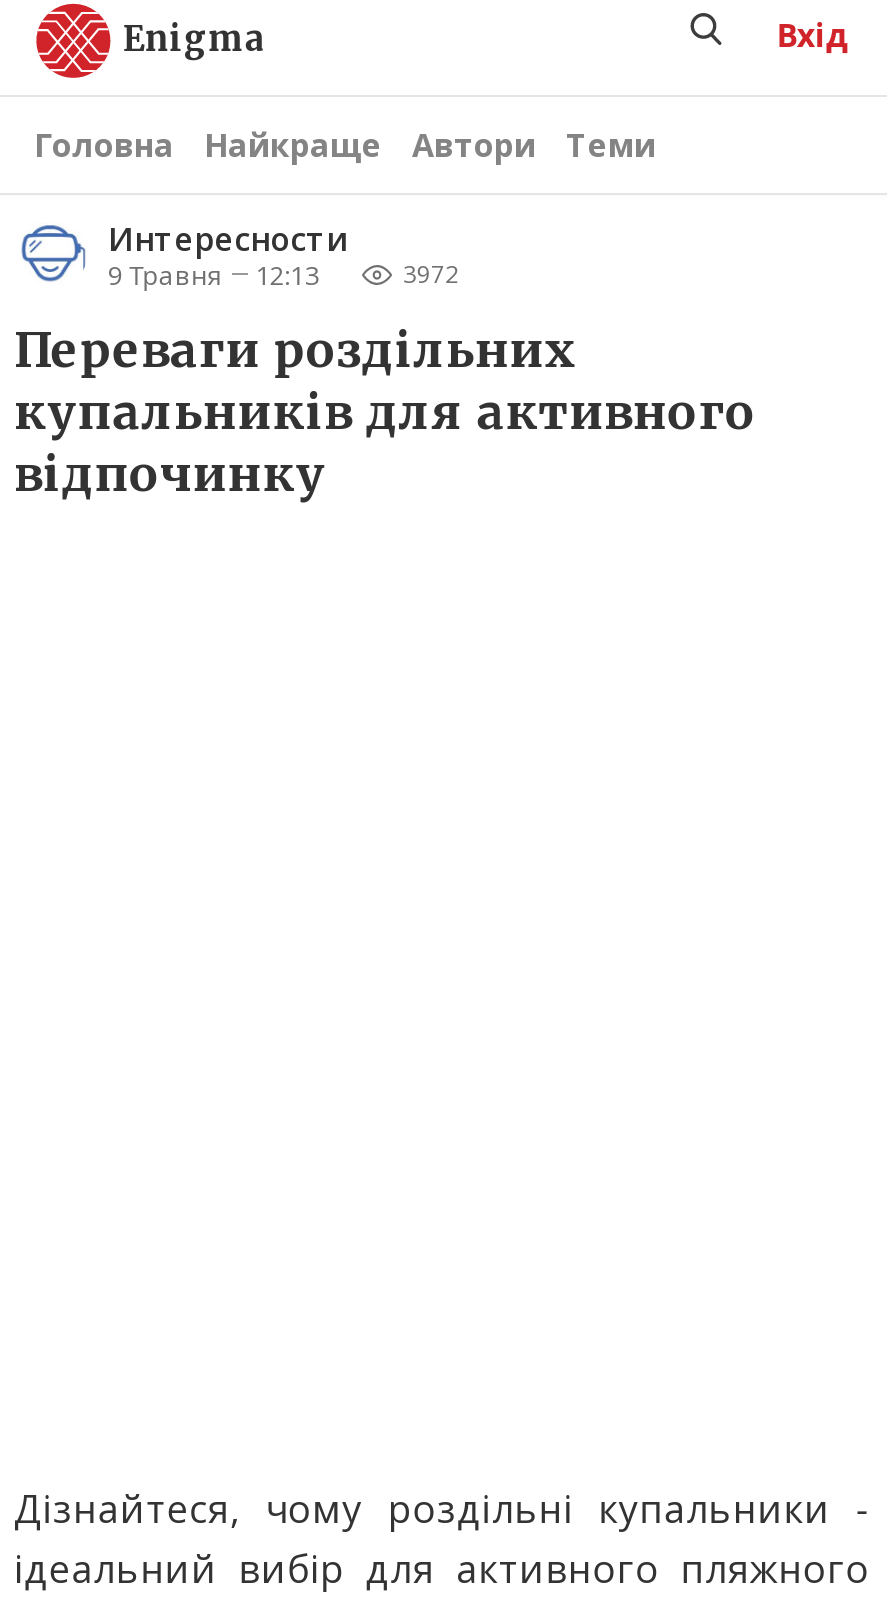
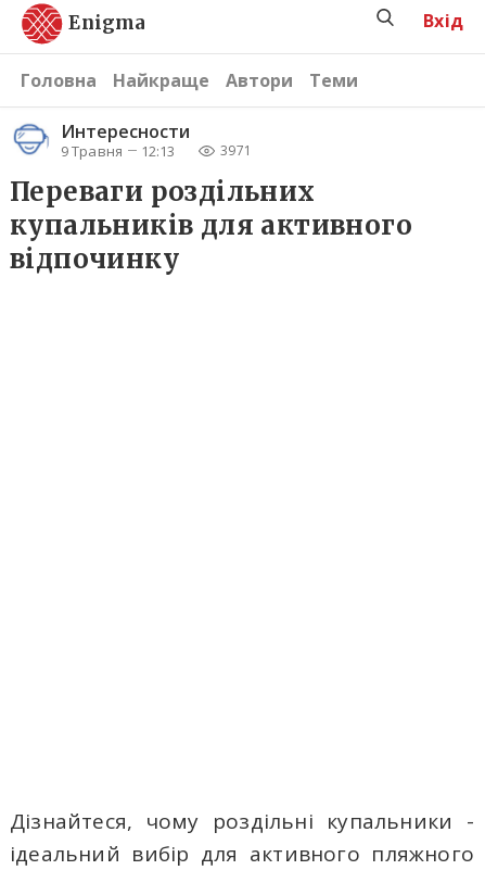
- 3972
+ 3971
